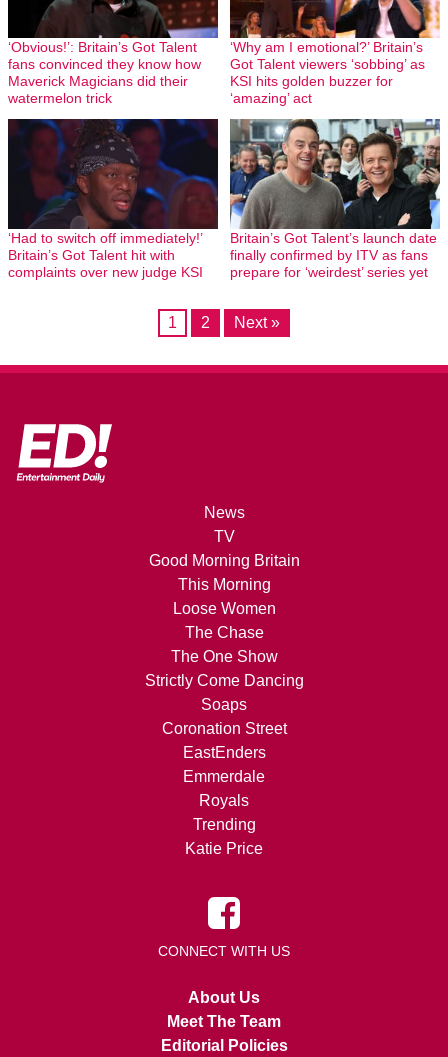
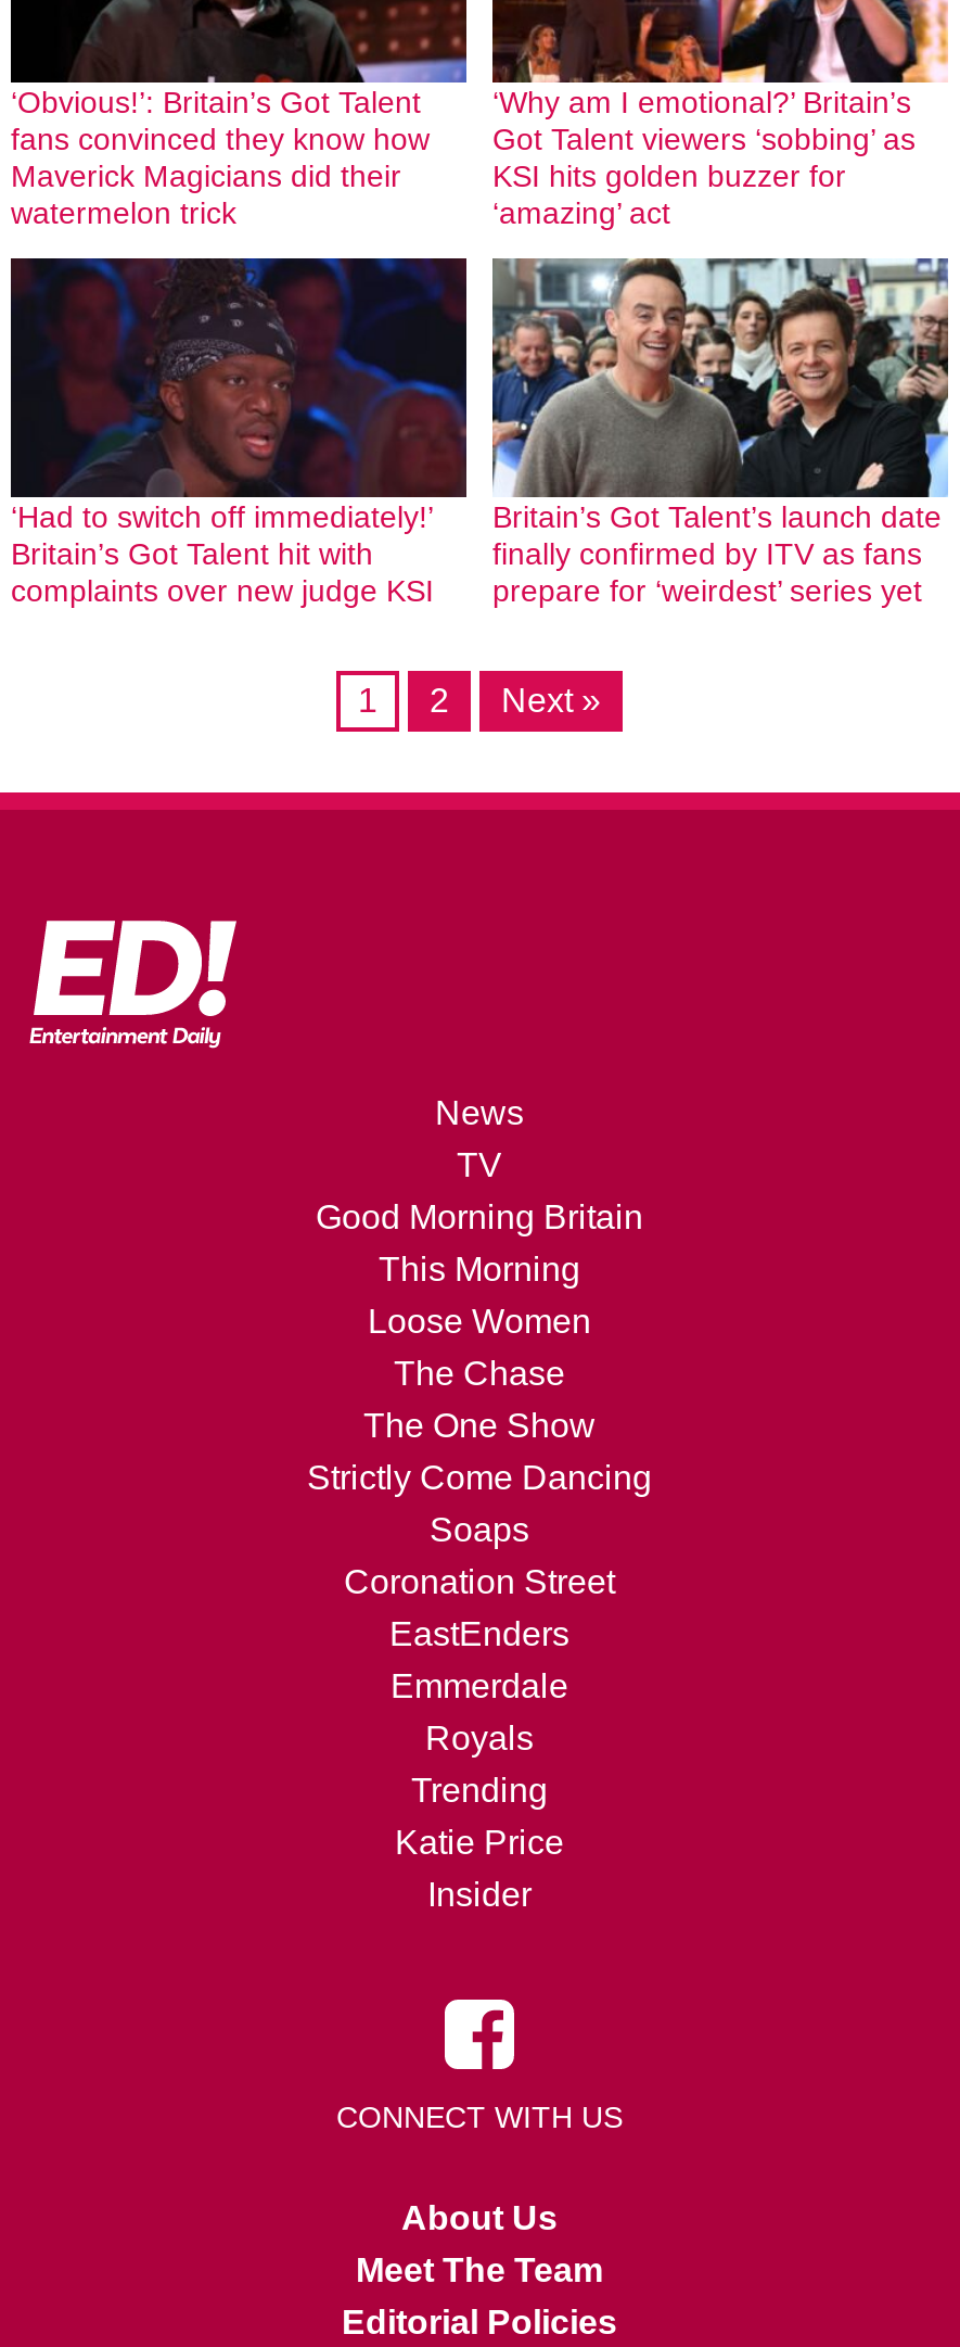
+ Insider
